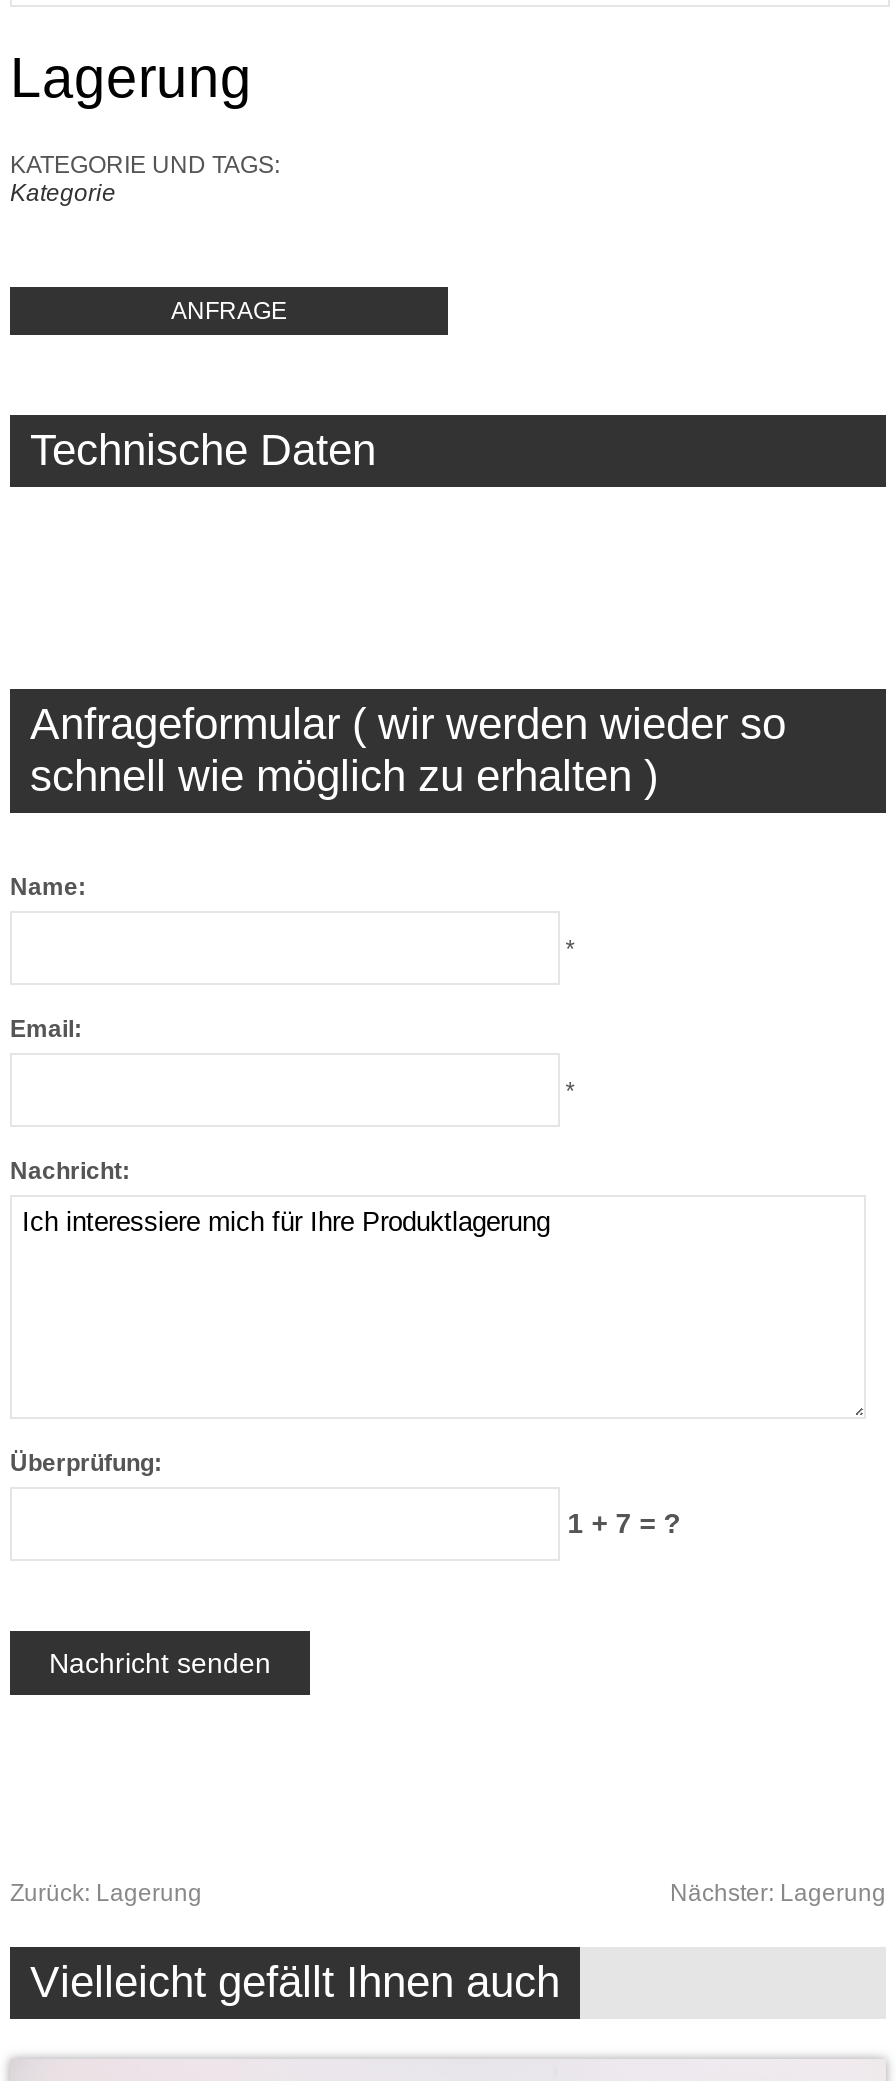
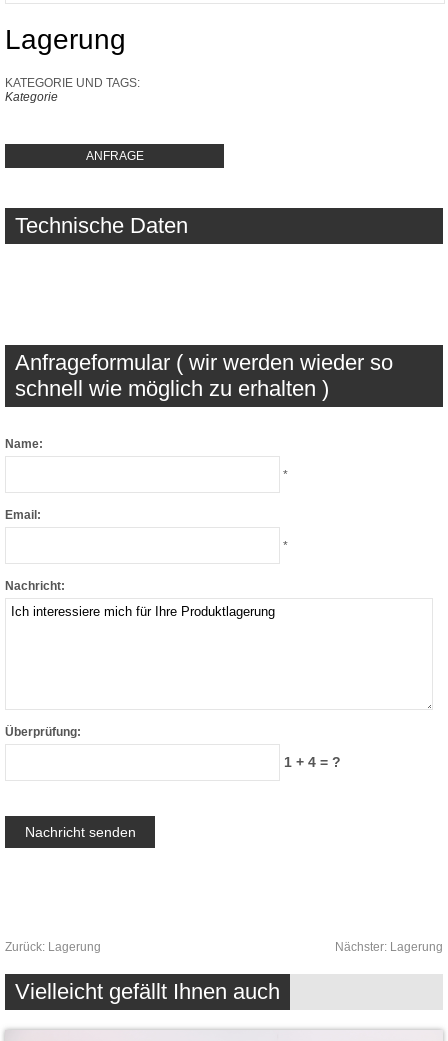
- 1 + 7 = ?
+ 1 + 4 = ?
